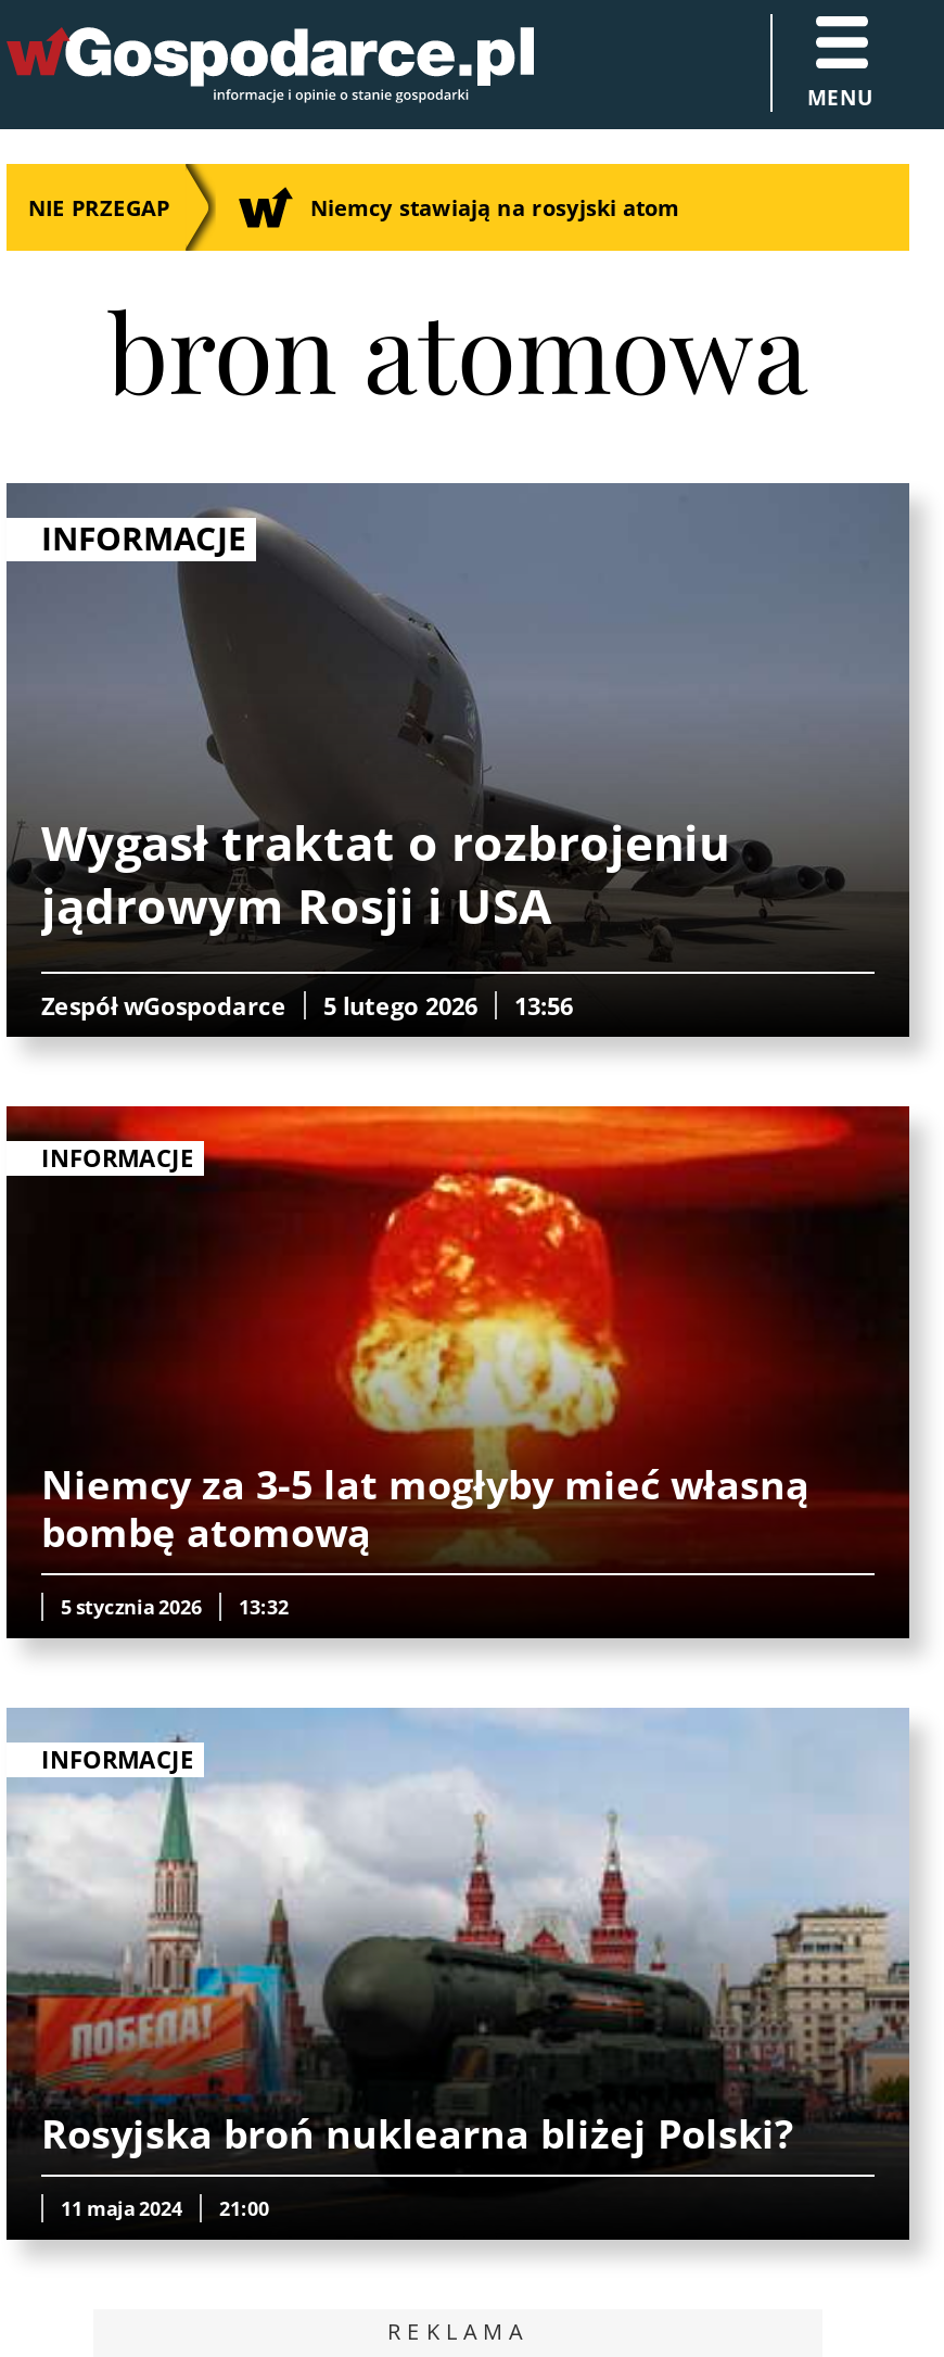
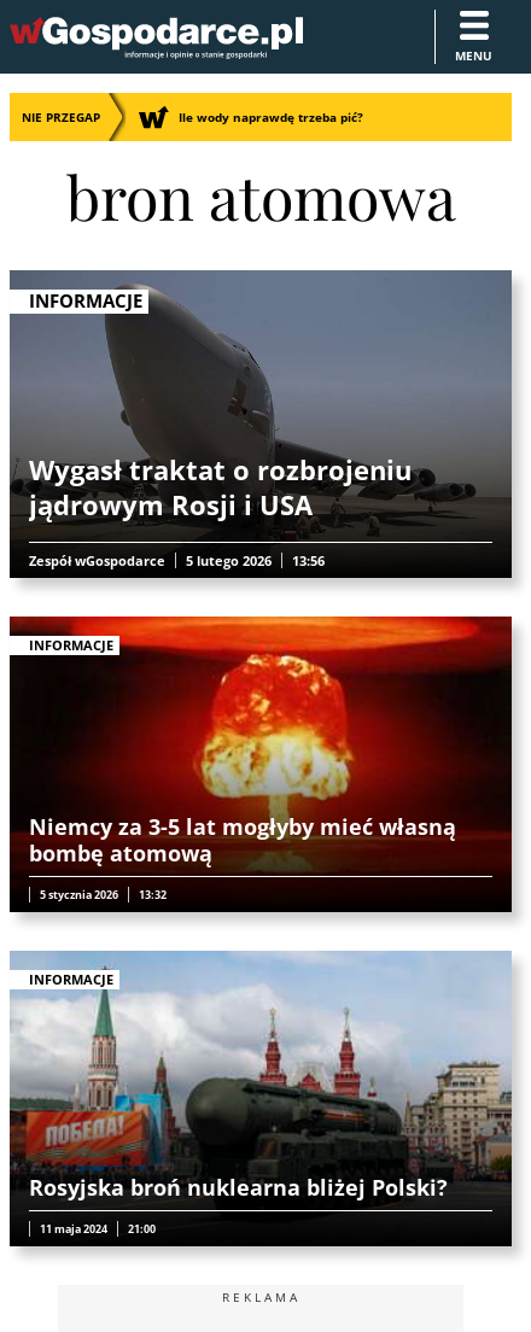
- Niemcy stawiają na rosyjski atom
+ Ile wody naprawdę trzeba pić?
